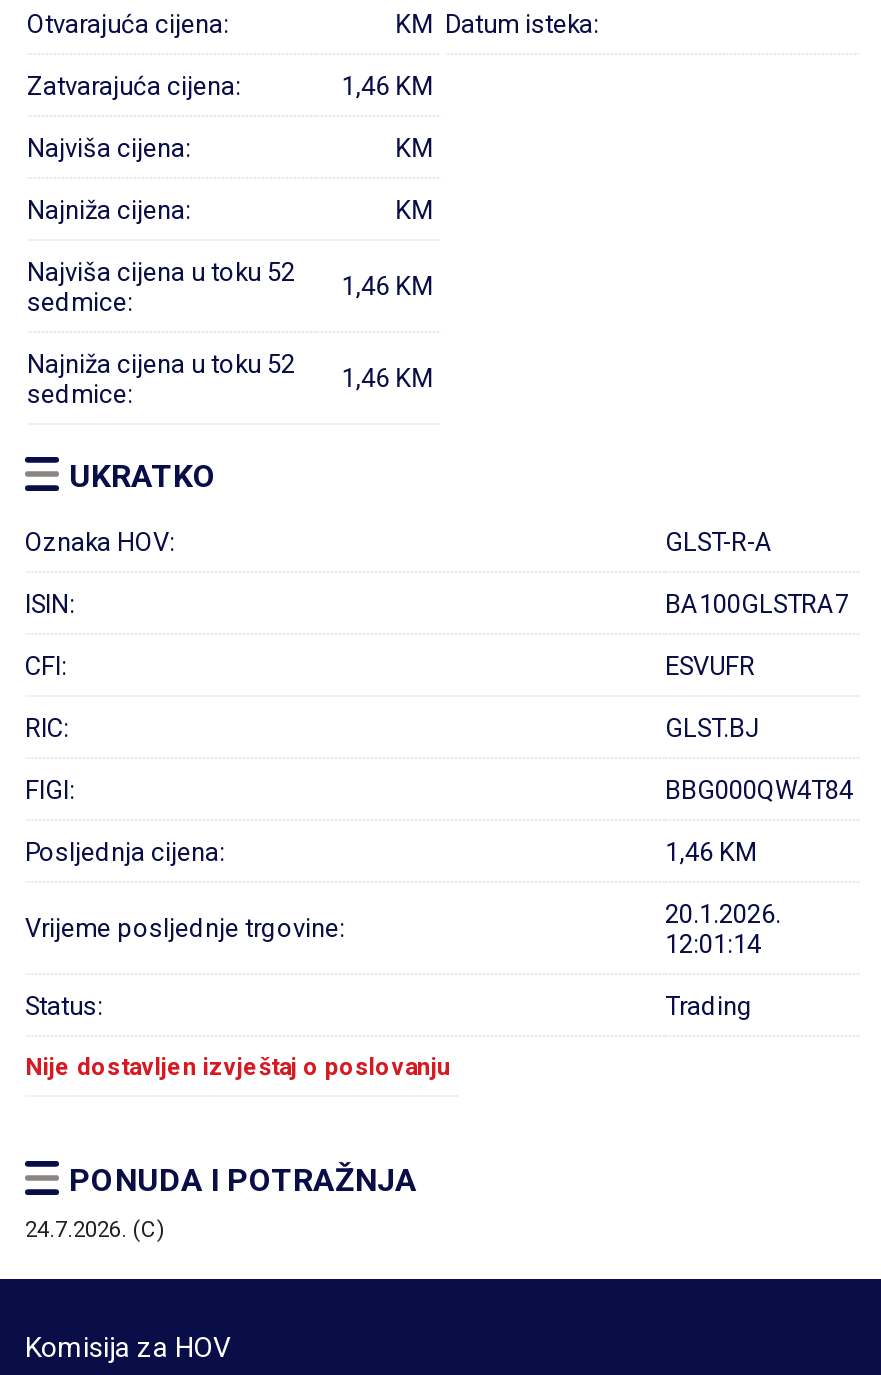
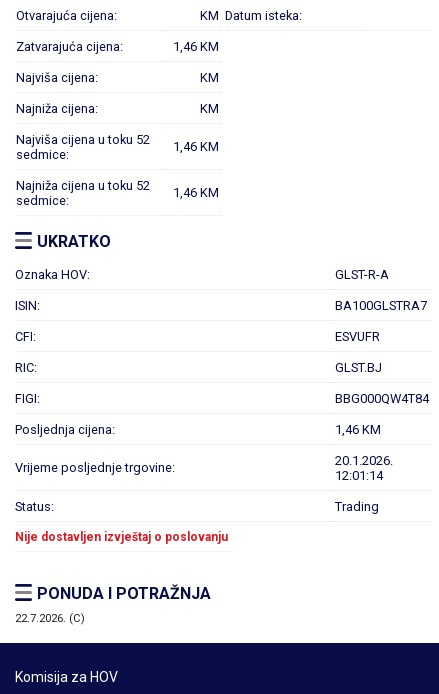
- 24.7.2026. (C)
+ 22.7.2026. (C)
